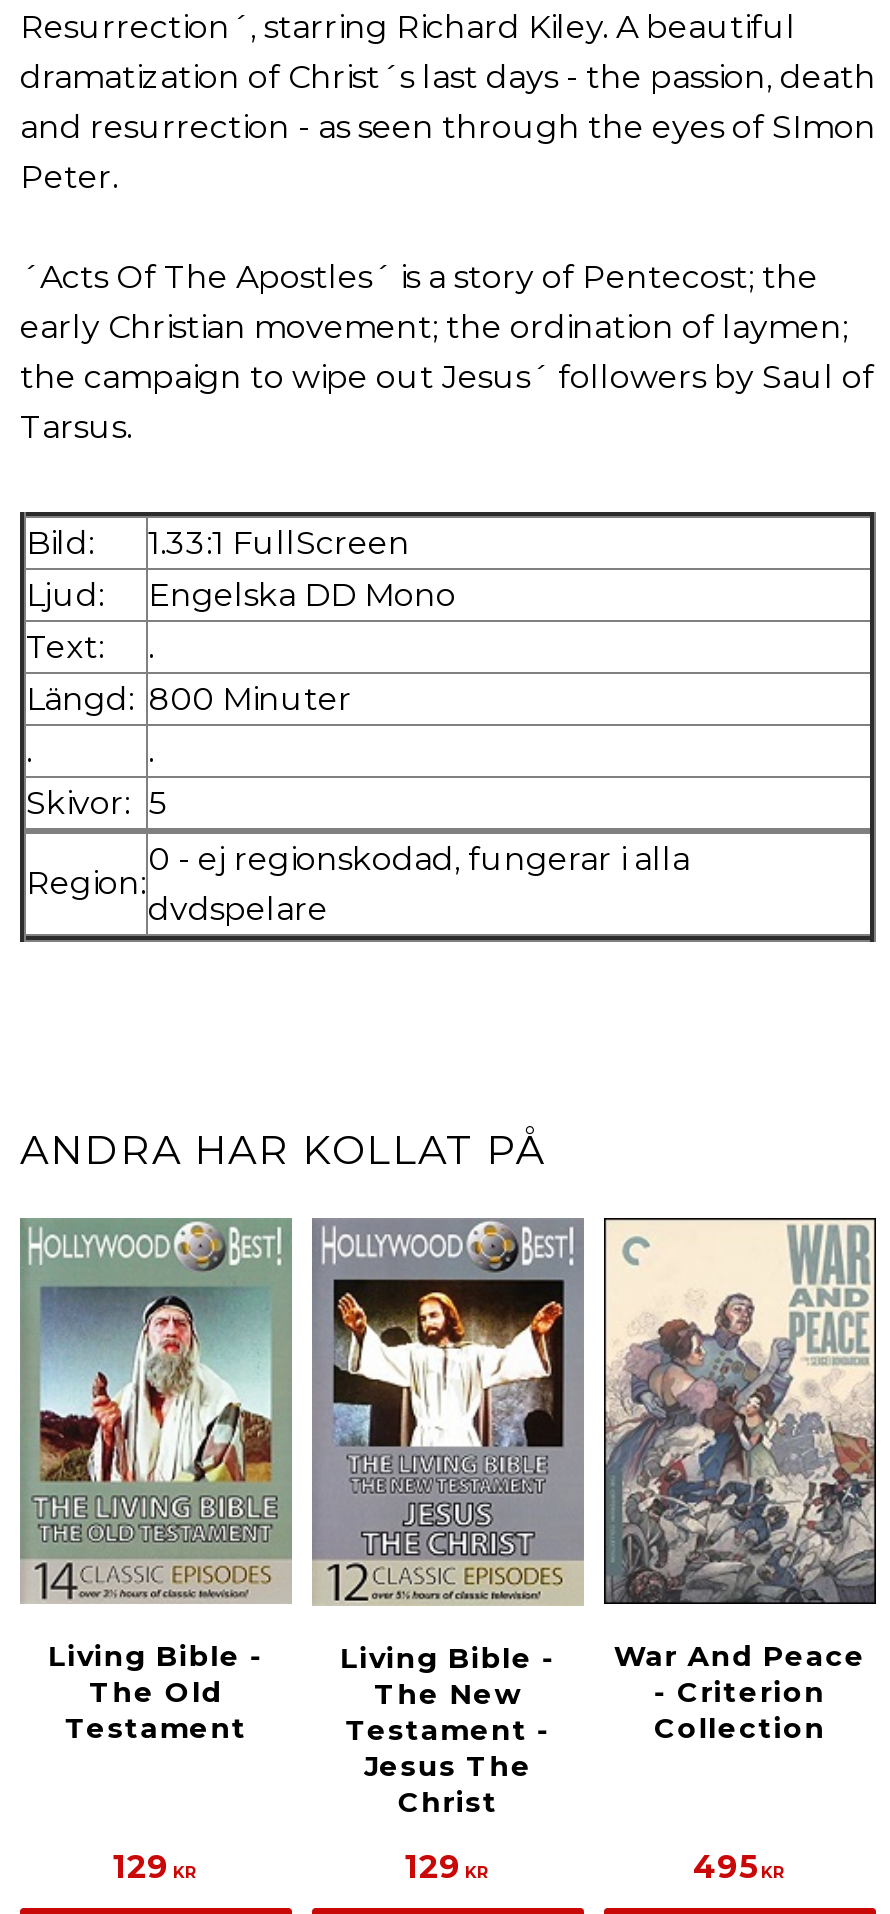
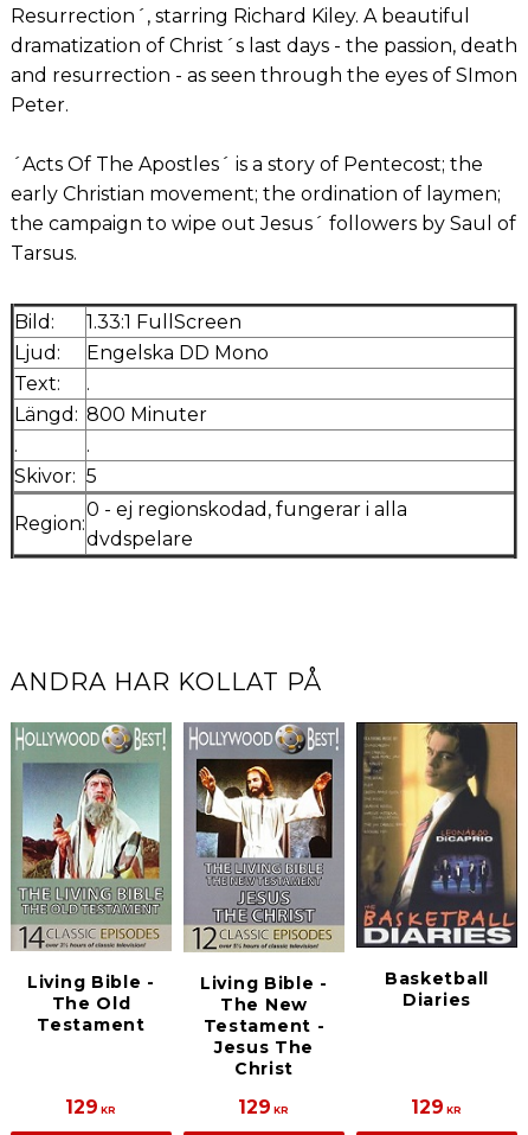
- [image]
- War And Peace
- - Criterion
- Collection
+ [image]
+ Basketball
+ Diaries

- 495KR
+ 129KR
